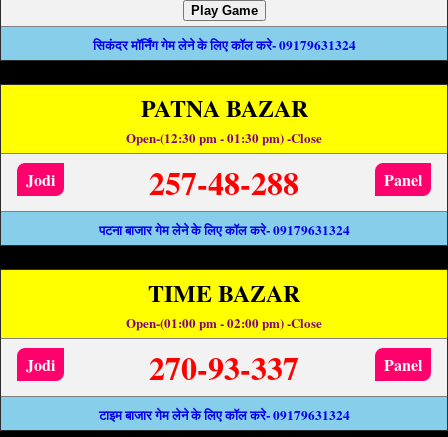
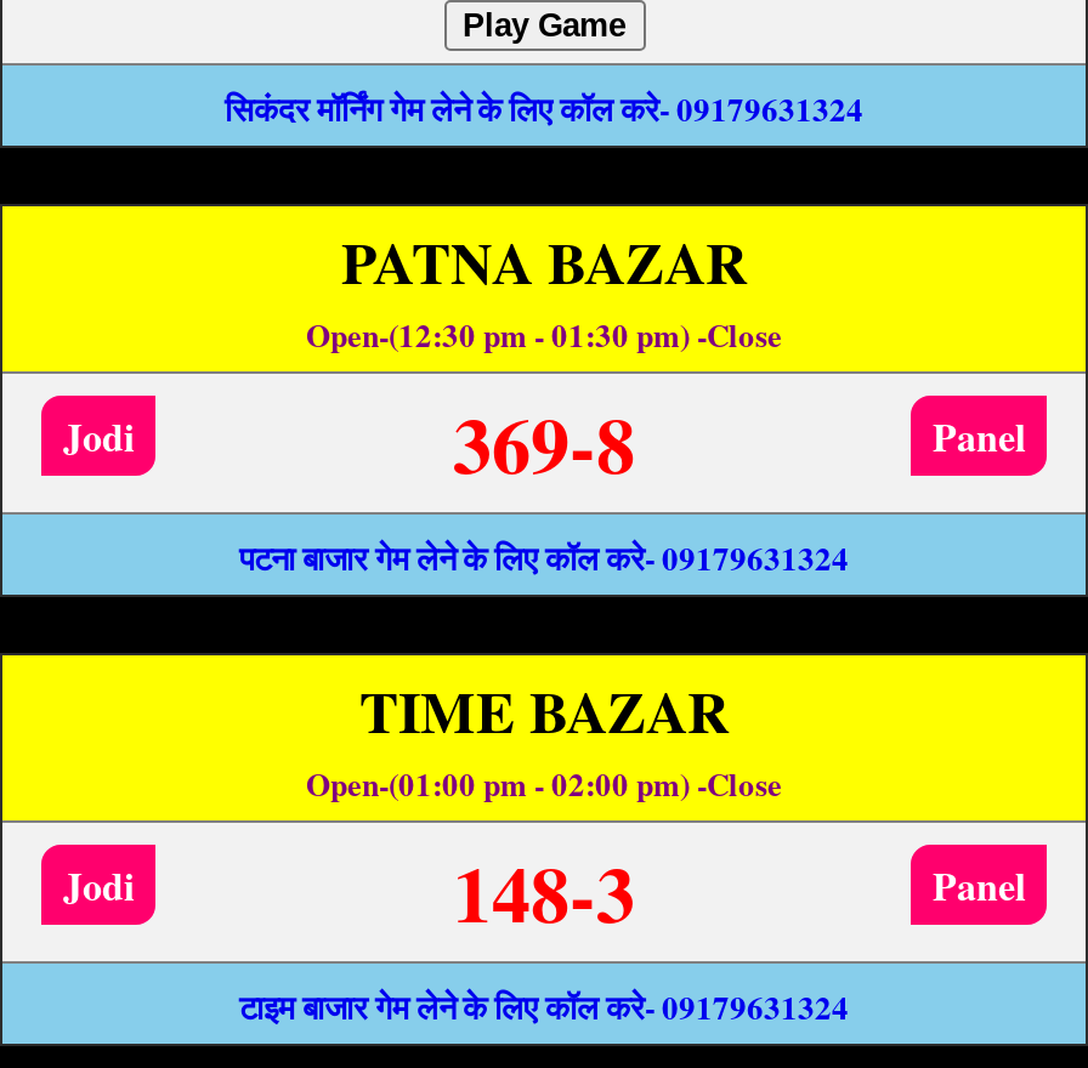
- 257-48-288
+ 369-8

- 270-93-337
+ 148-3
